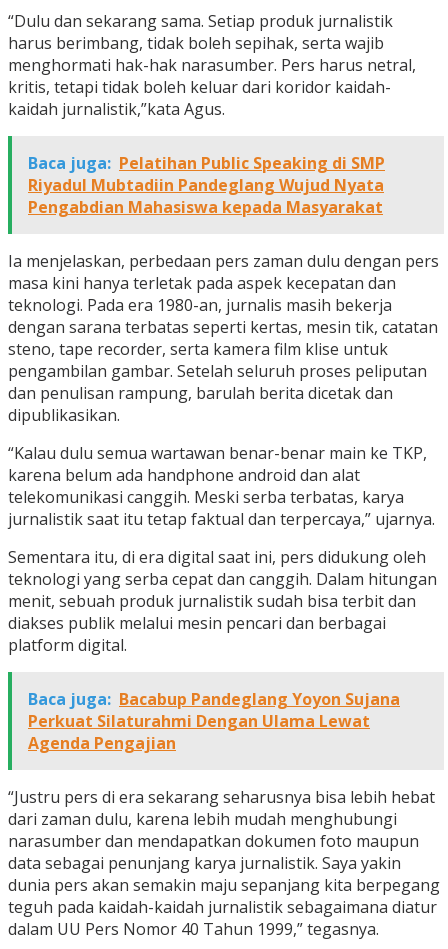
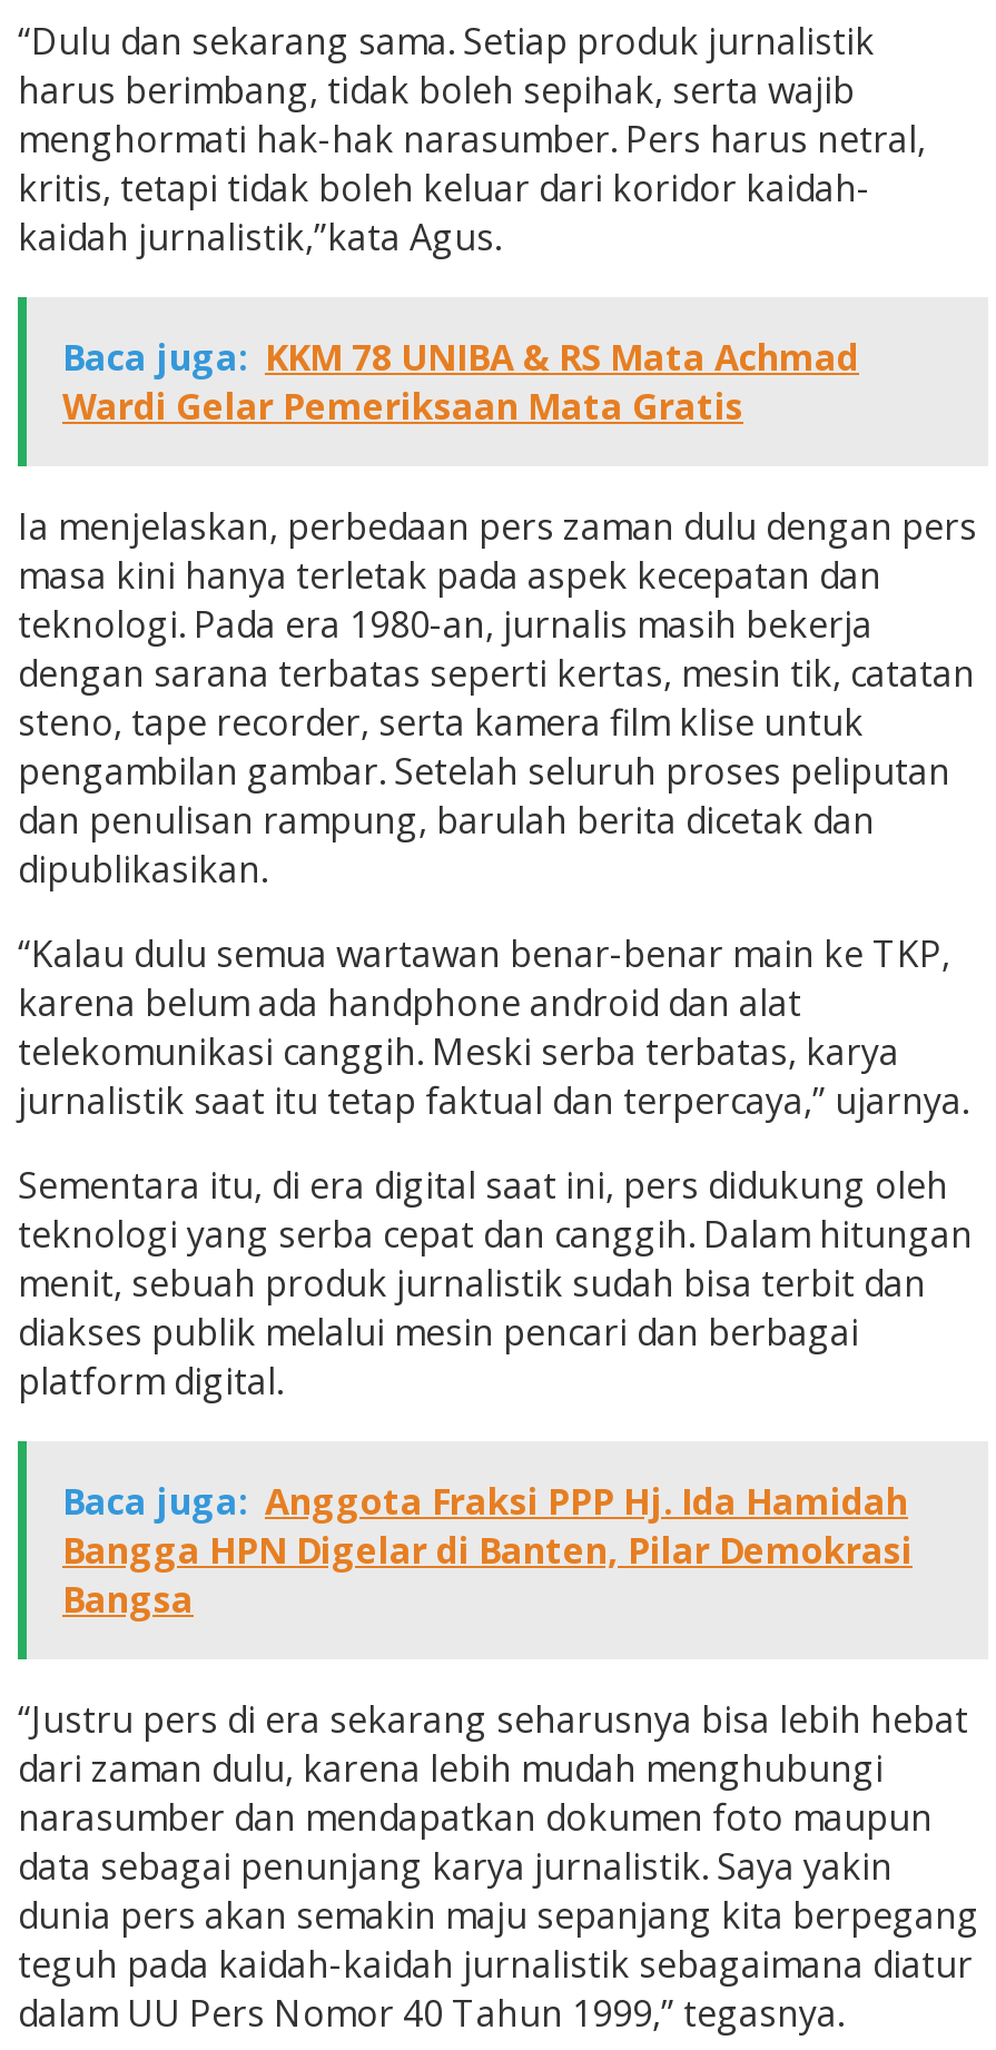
- Baca juga: Pelatihan Public Speaking di SMP
- Riyadul Mubtadiin Pandeglang Wujud Nyata
- Pengabdian Mahasiswa kepada Masyarakat
+ Baca juga: KKM 78 UNIBA & RS Mata Achmad
+ Wardi Gelar Pemeriksaan Mata Gratis

- Baca juga: Bacabup Pandeglang Yoyon Sujana
- Perkuat Silaturahmi Dengan Ulama Lewat
- Agenda Pengajian
+ Baca juga: Anggota Fraksi PPP Hj. Ida Hamidah
+ Bangga HPN Digelar di Banten, Pilar Demokrasi
+ Bangsa
